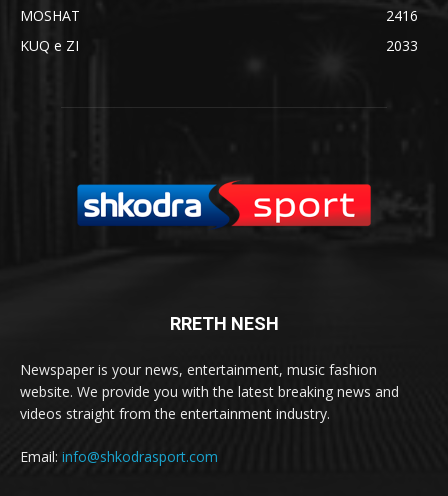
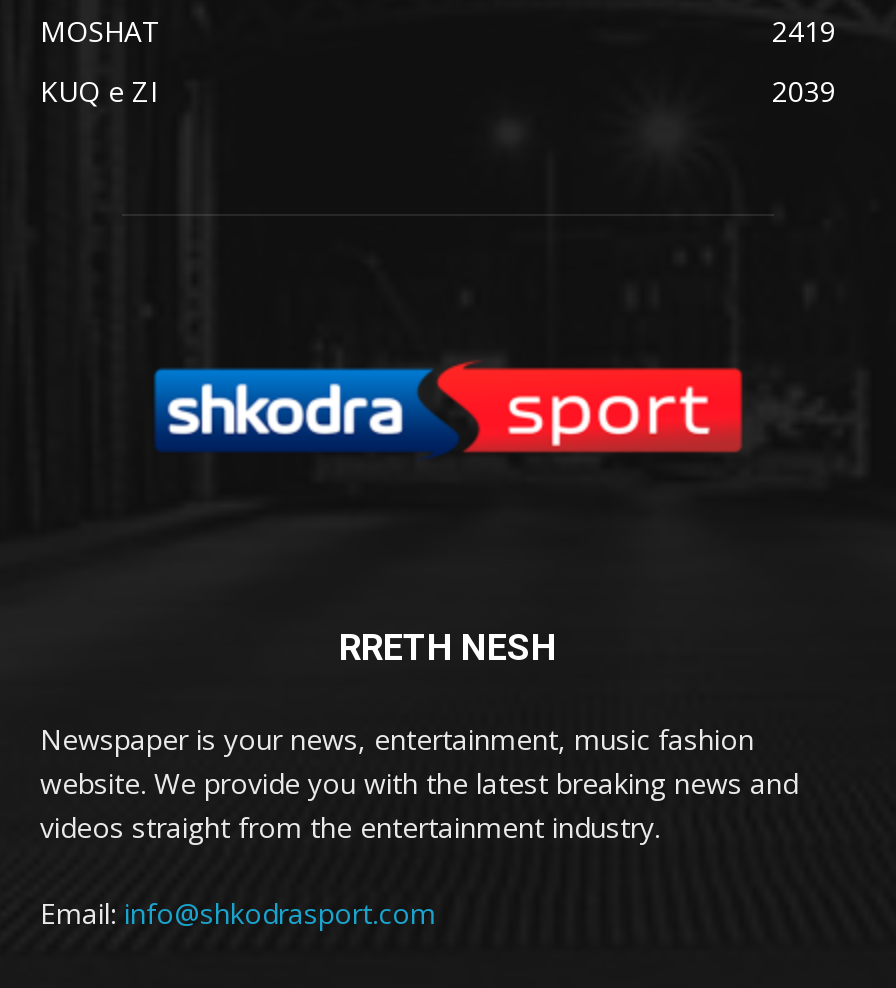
- 2416
+ 2419

- 2033
+ 2039
